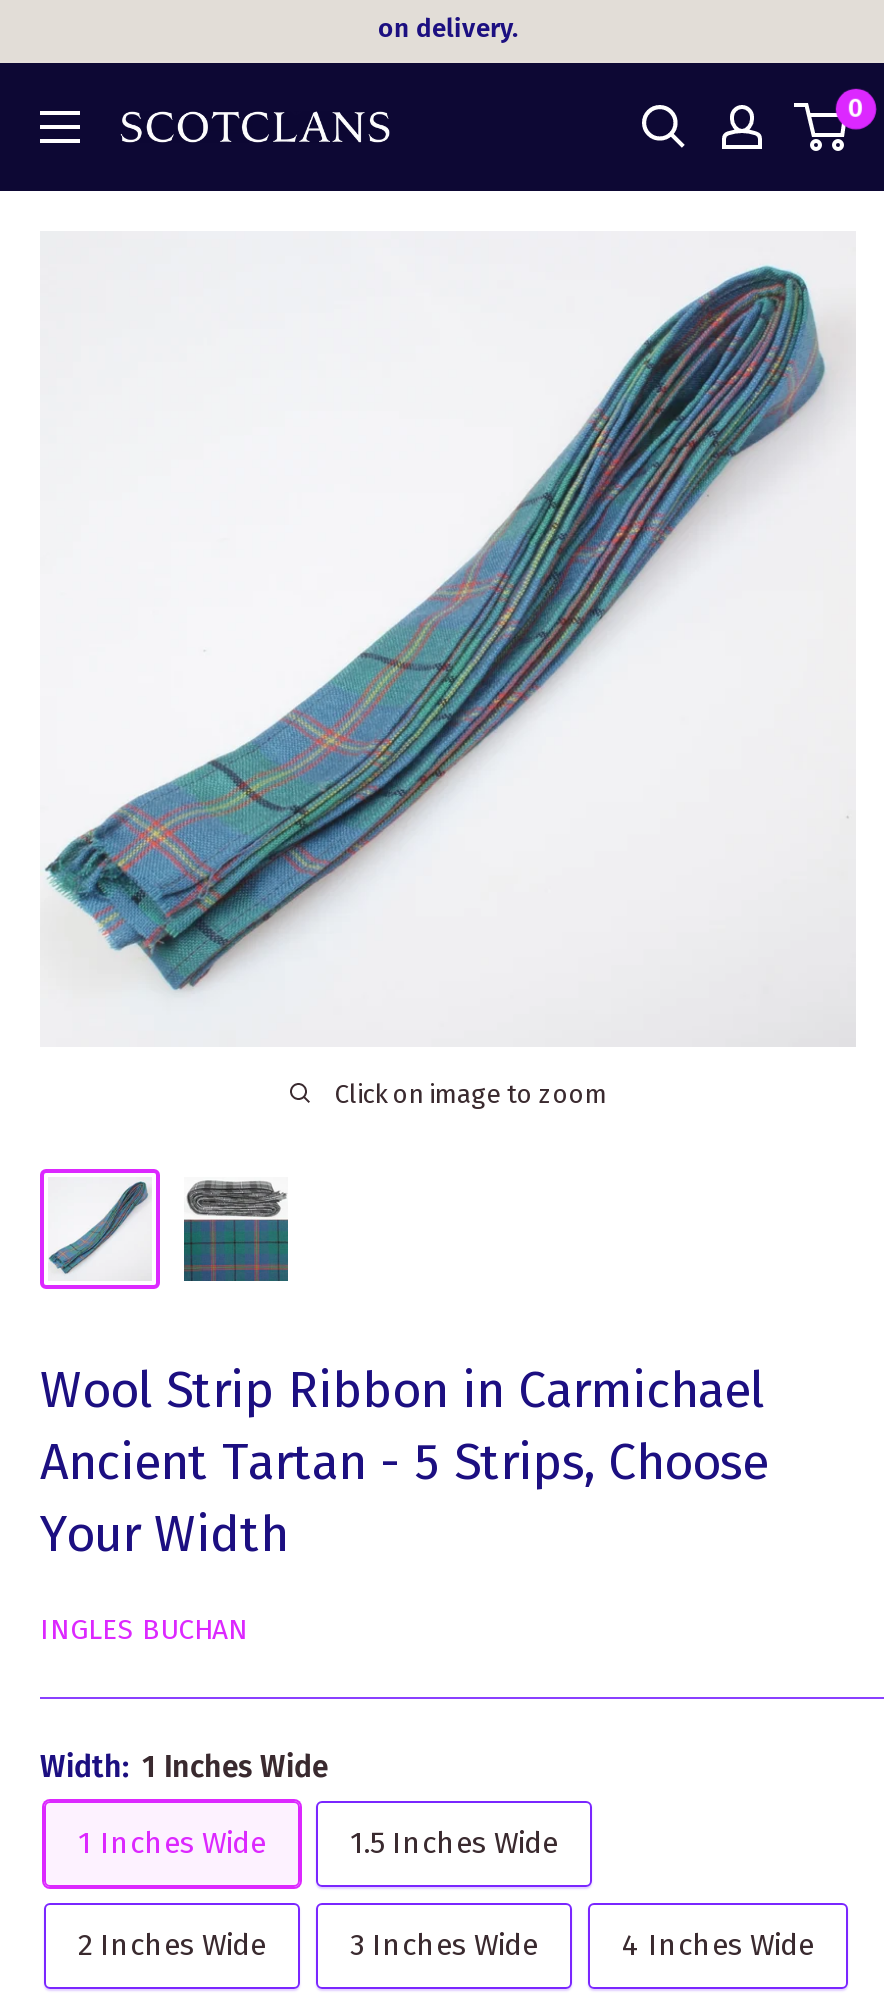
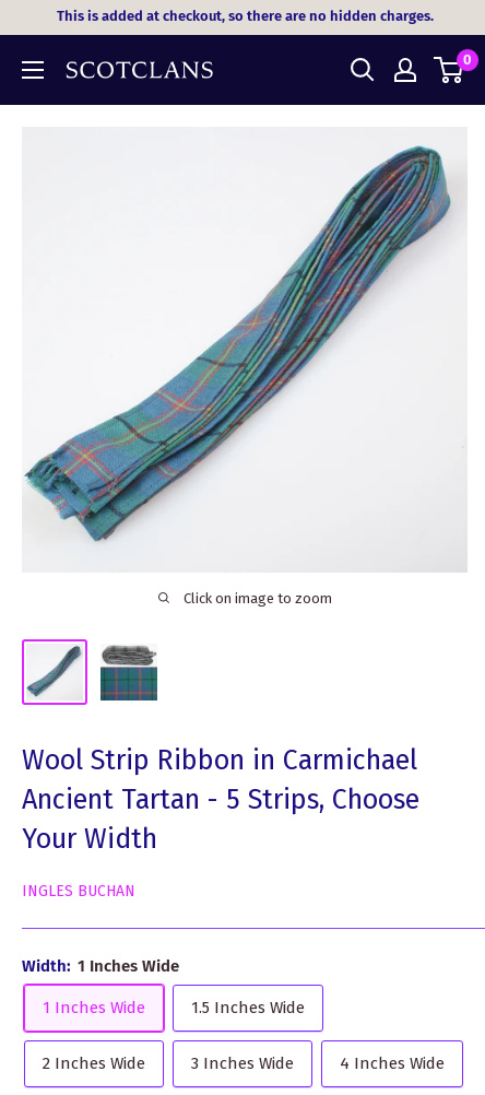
- on delivery.
+ This is added at checkout, so there are no hidden charges.
